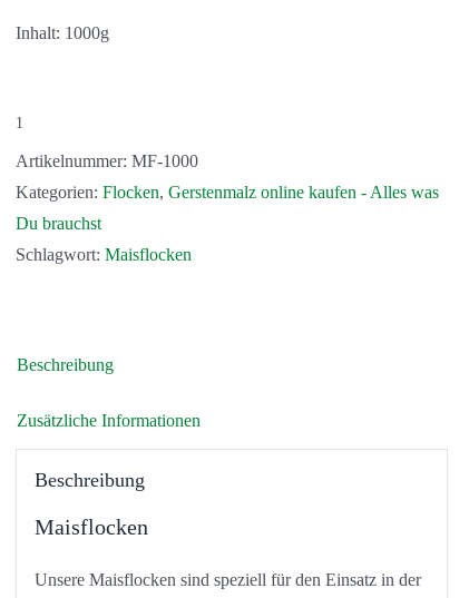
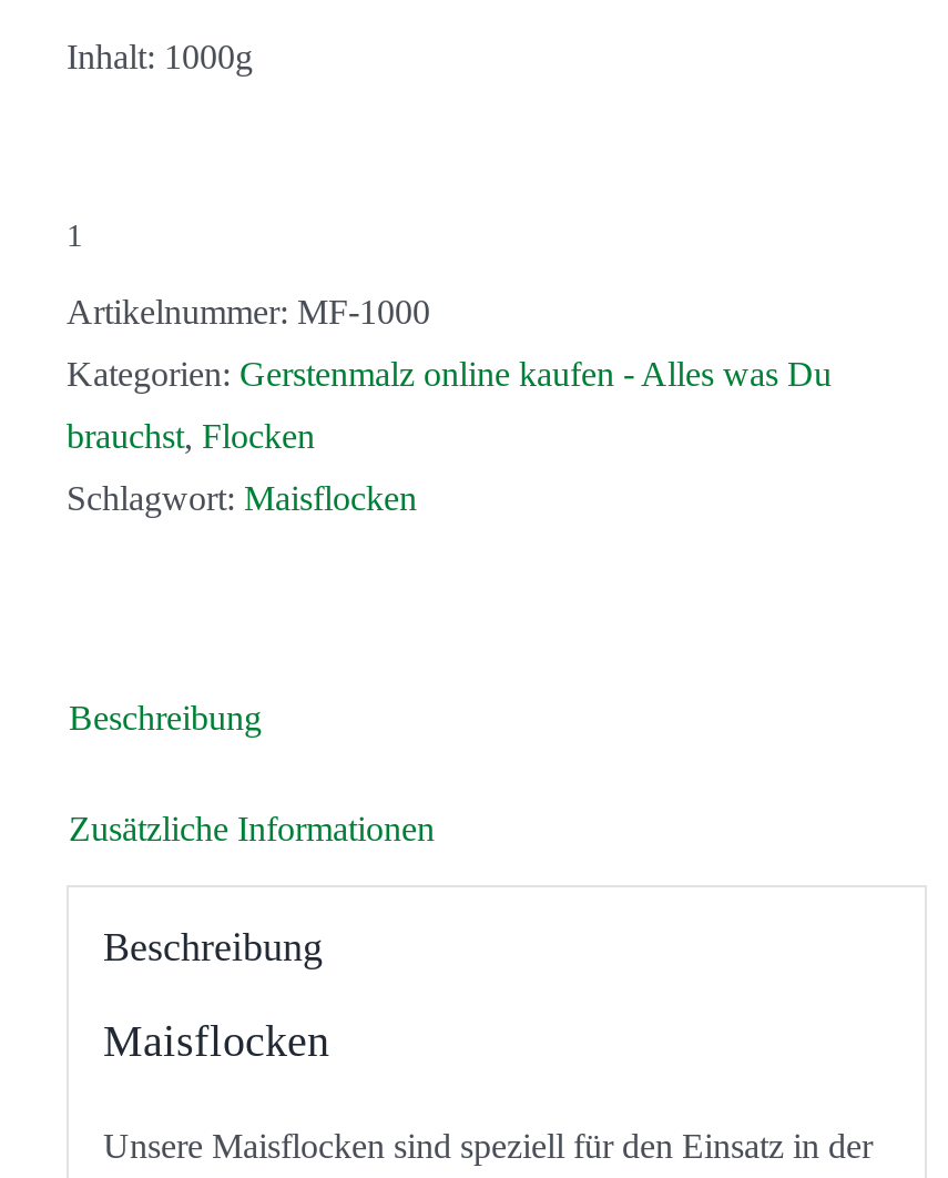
- Kategorien: Flocken, Gerstenmalz online kaufen - Alles was
+ Kategorien: Gerstenmalz online kaufen - Alles was Du

- Du brauchst
+ brauchst, Flocken
